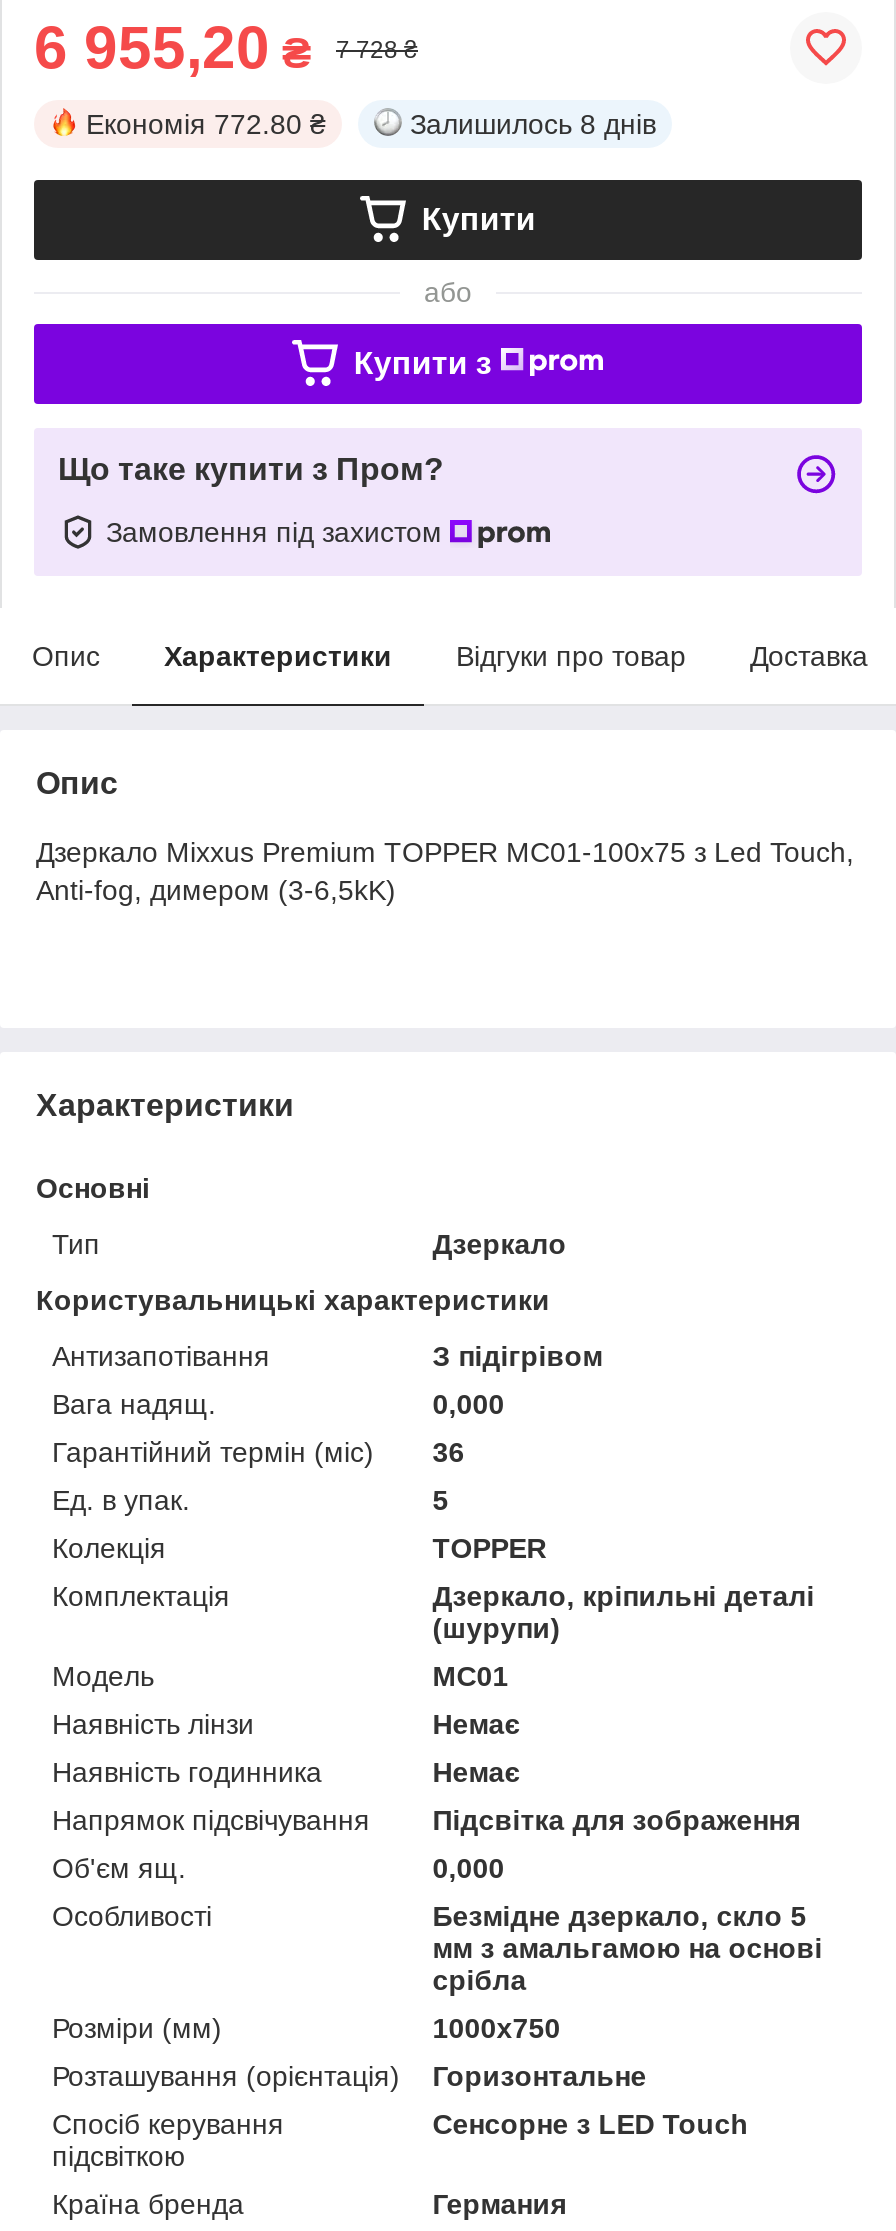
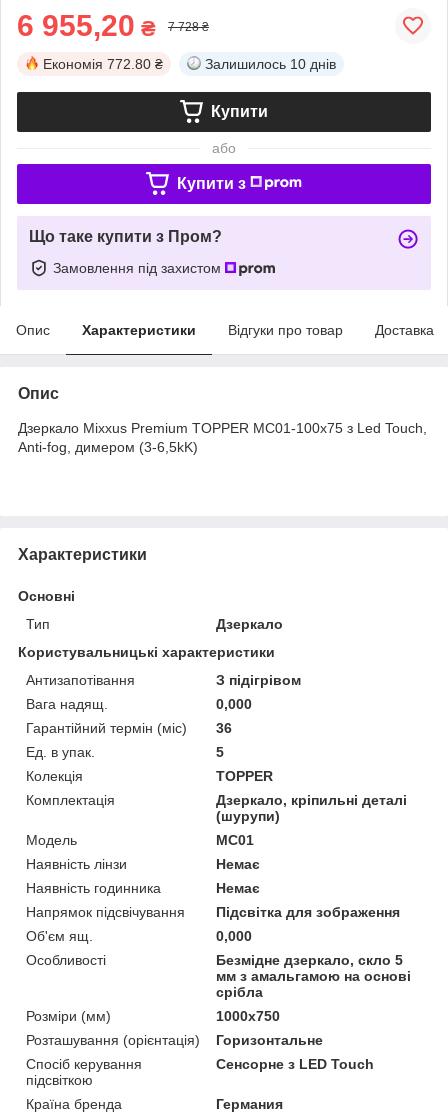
- Залишилось 8 днів
+ Залишилось 10 днів
